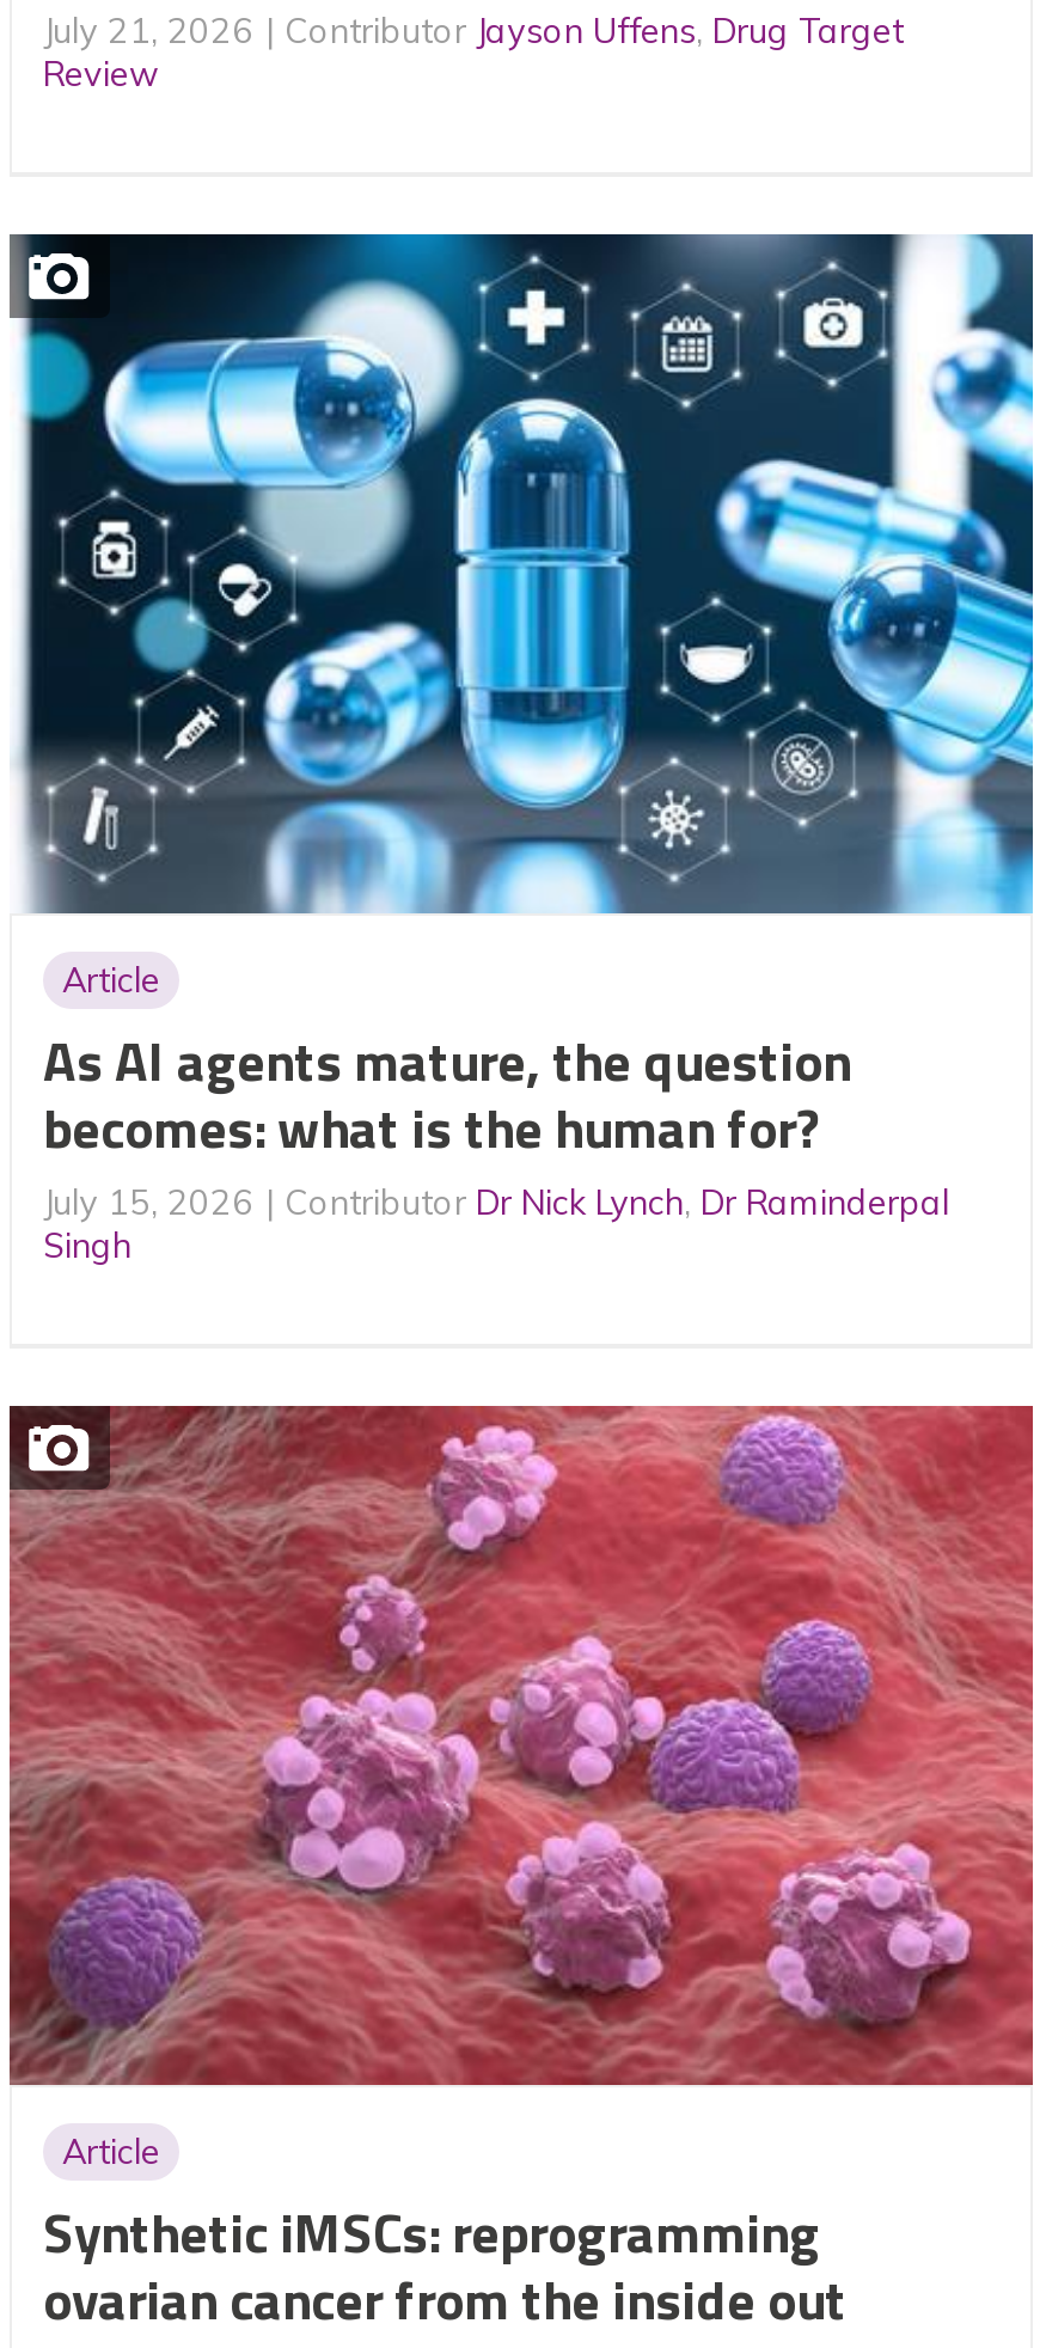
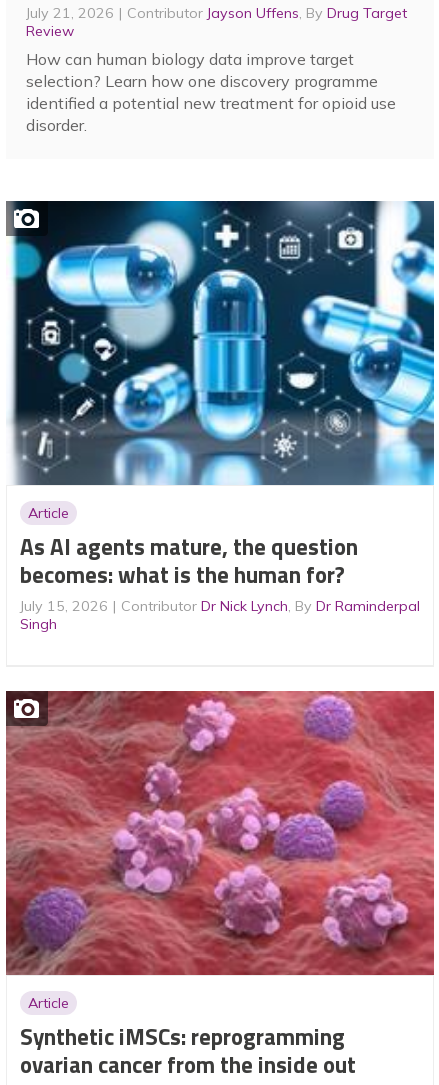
- Contributor Jayson Uffens, Drug Target
+ Contributor Jayson Uffens, By Drug Target

+ How can human biology data improve target
+ selection? Learn how one discovery programme
+ identified a potential new treatment for opioid use
+ disorder.

- Contributor Dr Nick Lynch, Dr Raminderpal
+ Contributor Dr Nick Lynch, By Dr Raminderpal
